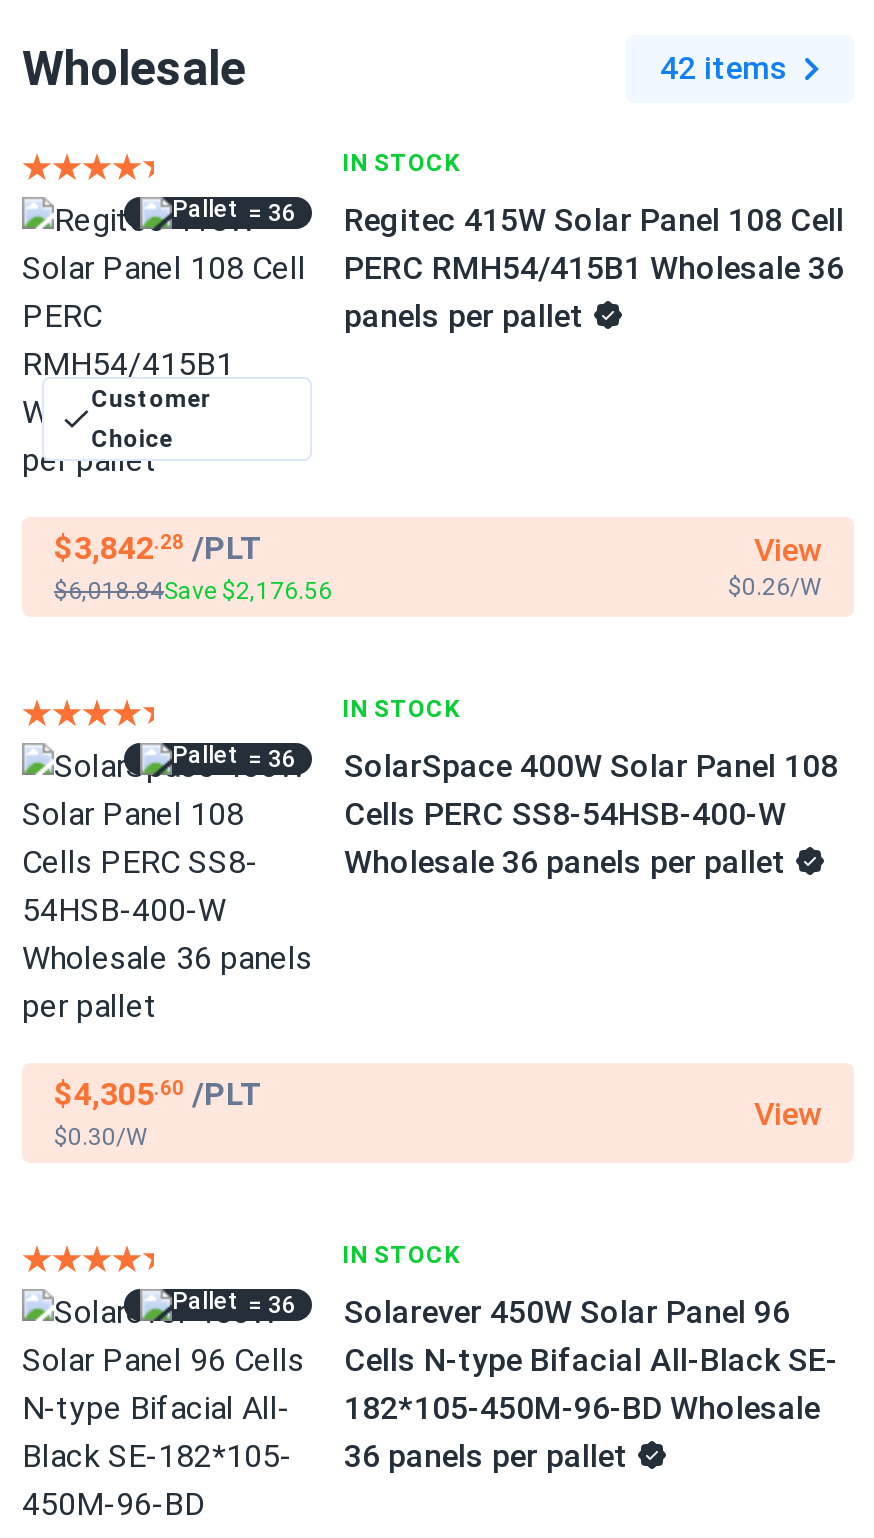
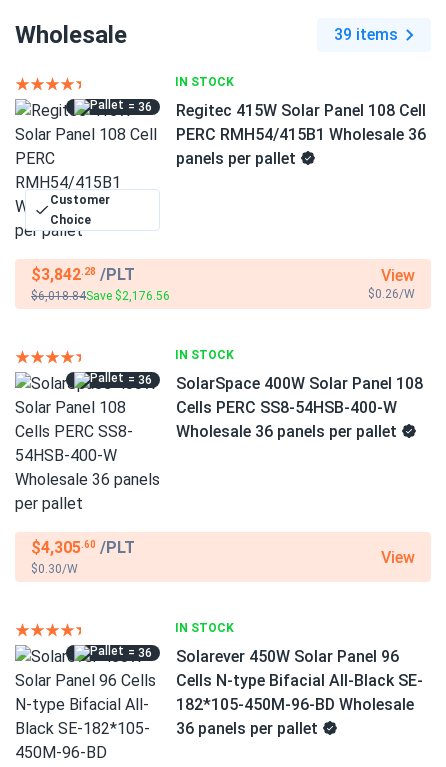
- 42 items
+ 39 items
